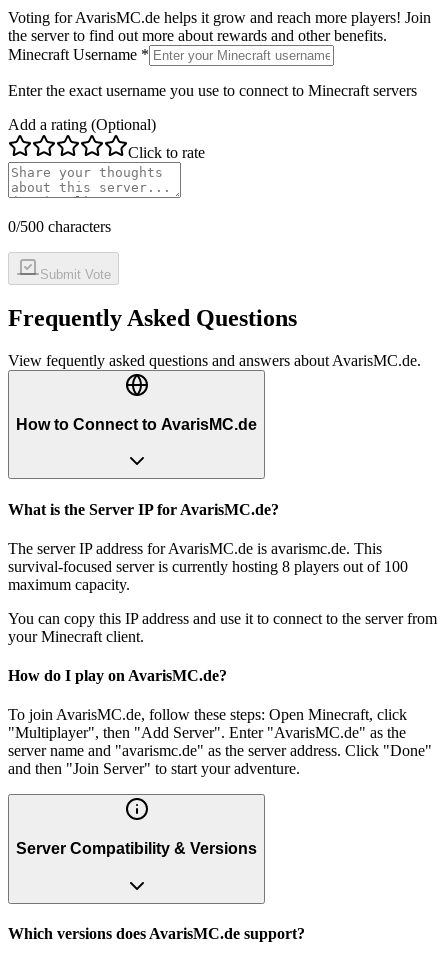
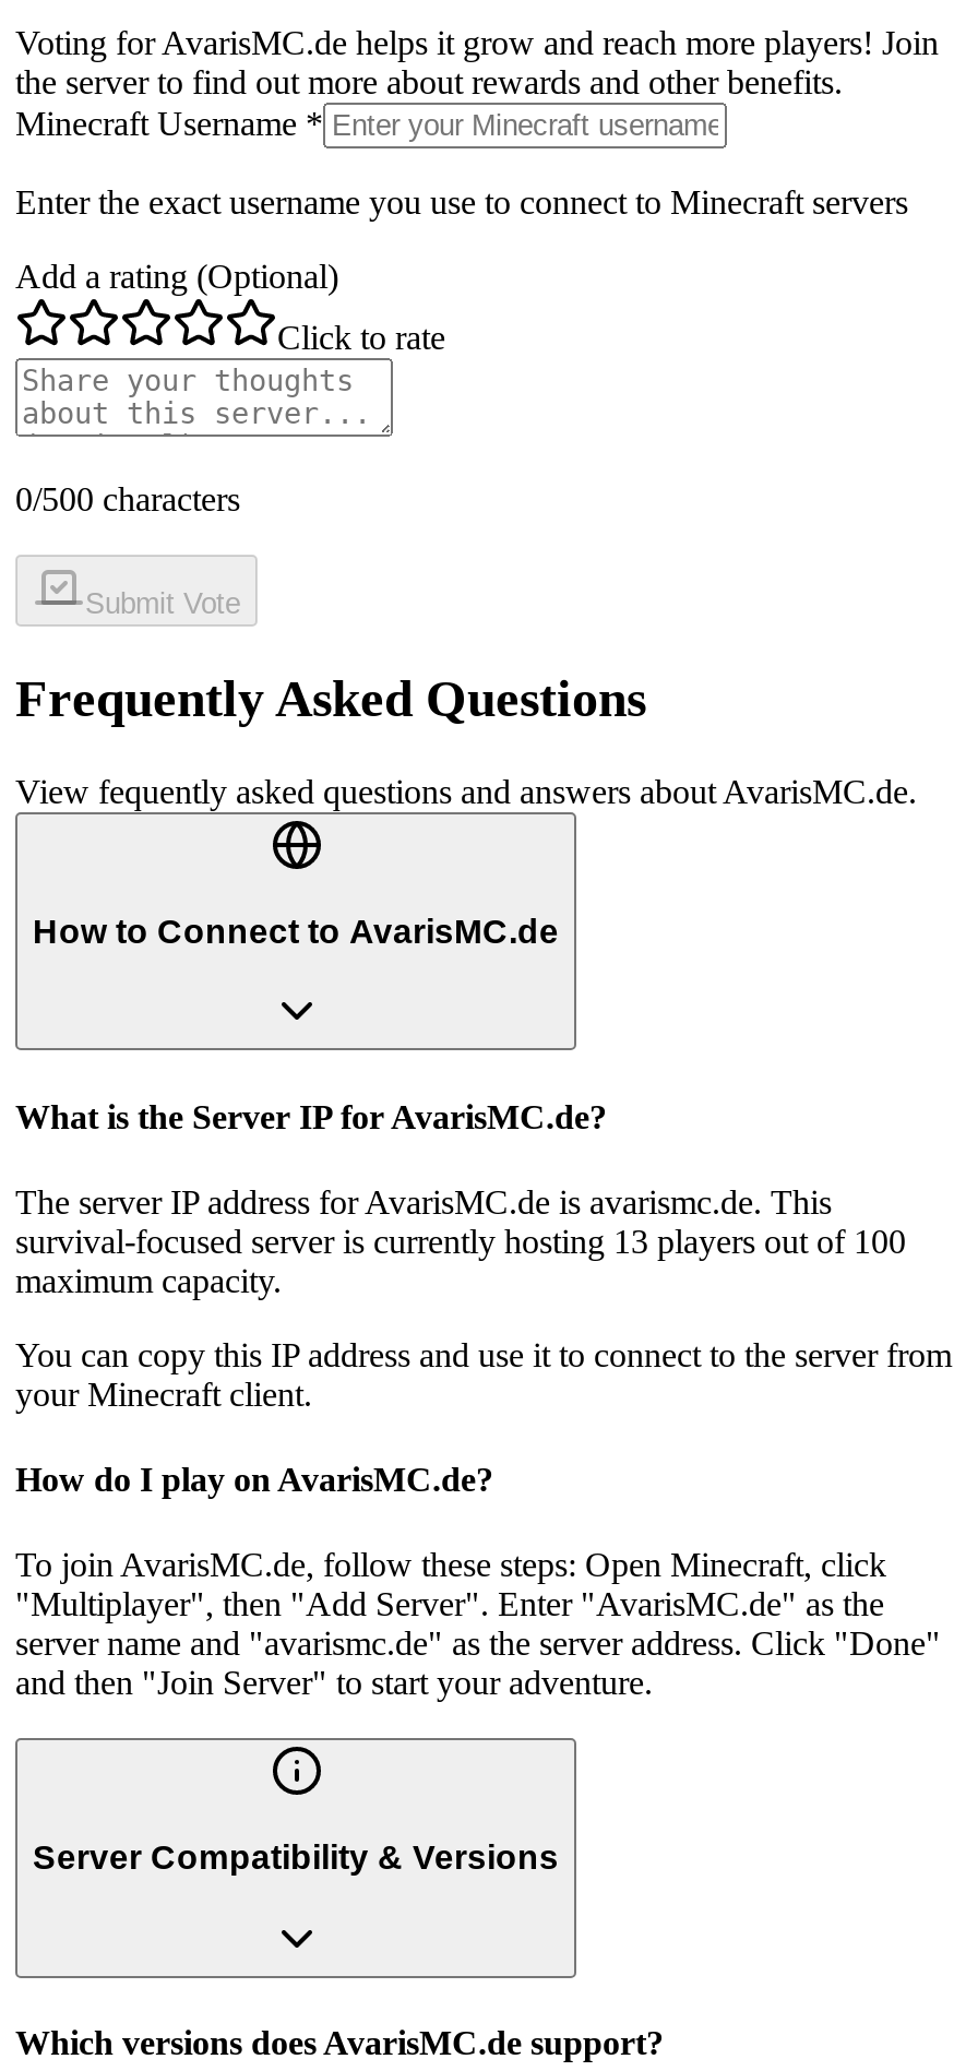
- survival-focused server is currently hosting 8 players out of 100
+ survival-focused server is currently hosting 13 players out of 100
